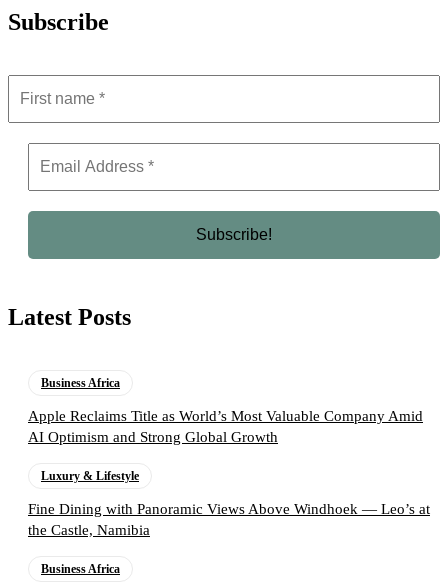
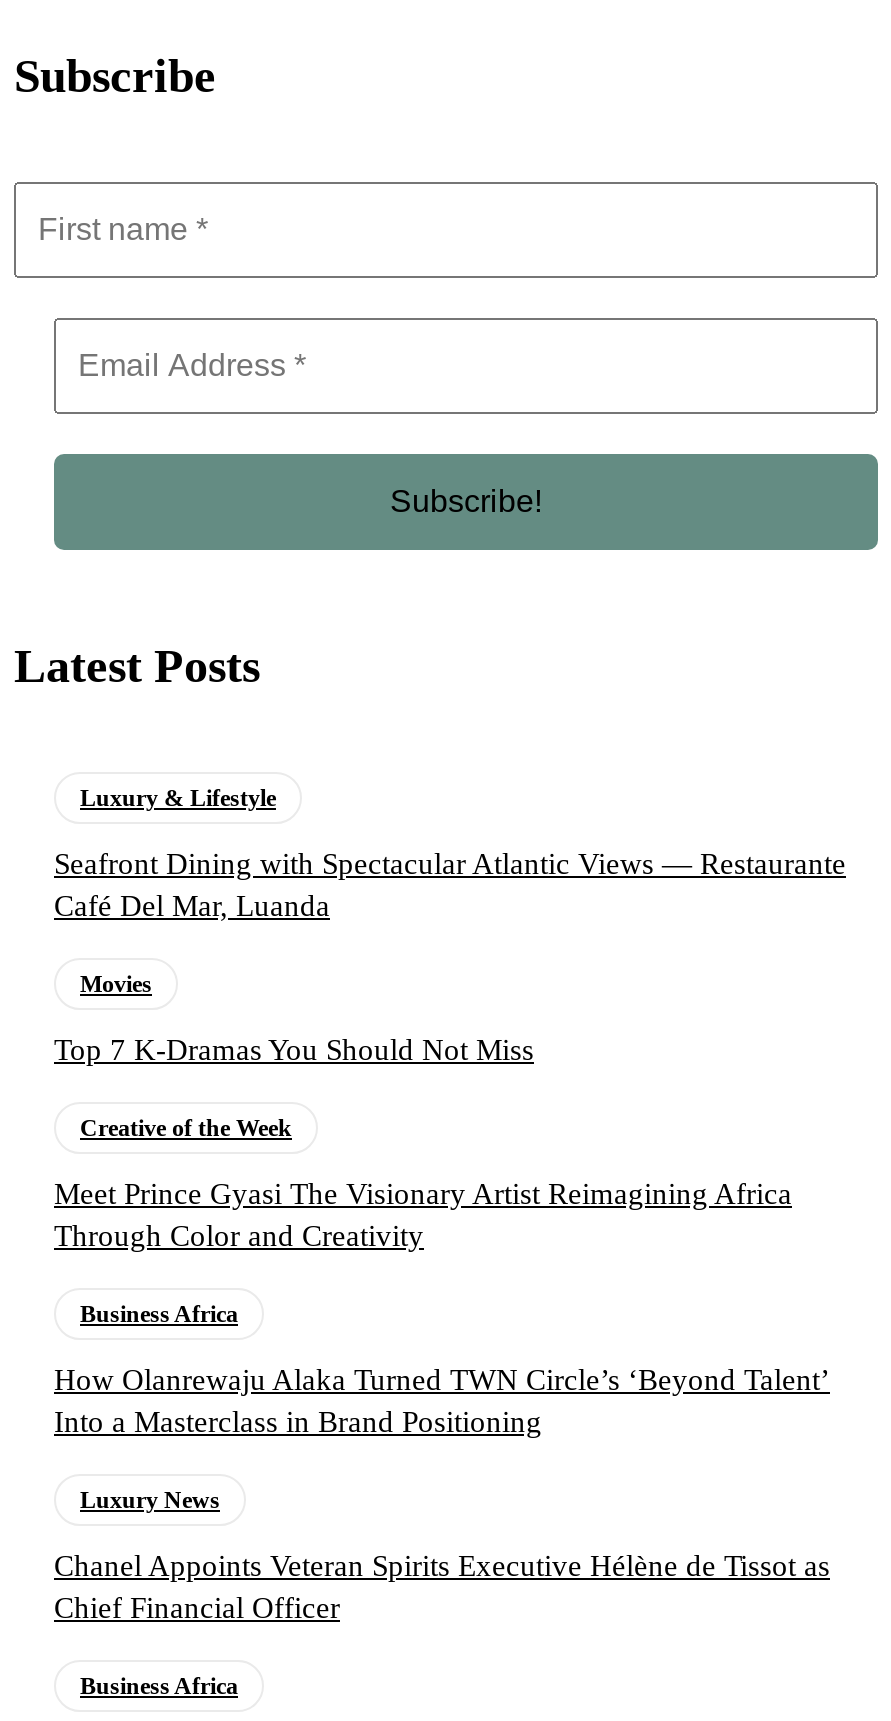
+ Seafront Dining with Spectacular Atlantic Views — Restaurante
+ Café Del Mar, Luanda
+ Movies
+ Top 7 K-Dramas You Should Not Miss
+ Creative of the Week
+ Meet Prince Gyasi The Visionary Artist Reimagining Africa
+ Through Color and Creativity

+ Luxury News

- Apple Reclaims Title as World’s Most Valuable Company Amid
- AI Optimism and Strong Global Growth
+ How Olanrewaju Alaka Turned TWN Circle’s ‘Beyond Talent’
+ Into a Masterclass in Brand Positioning

moved up: Luxury & Lifestyle

- Fine Dining with Panoramic Views Above Windhoek — Leo’s at
- the Castle, Namibia
+ Chanel Appoints Veteran Spirits Executive Hélène de Tissot as
+ Chief Financial Officer
